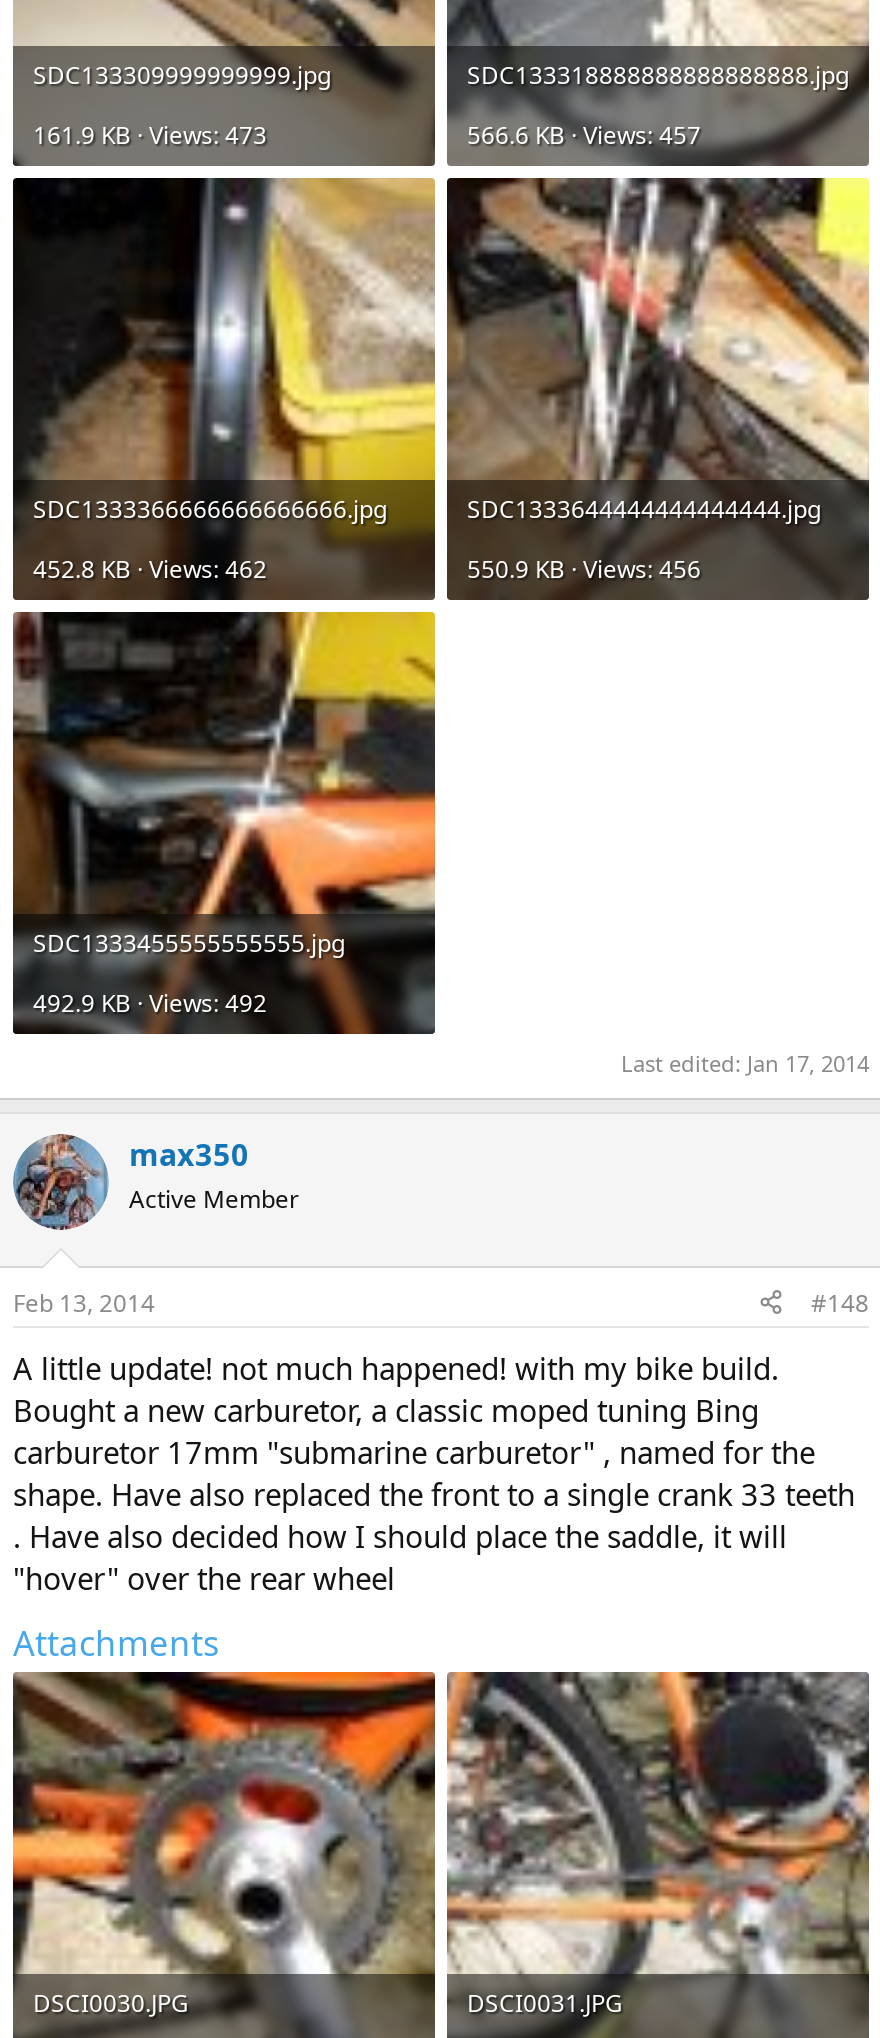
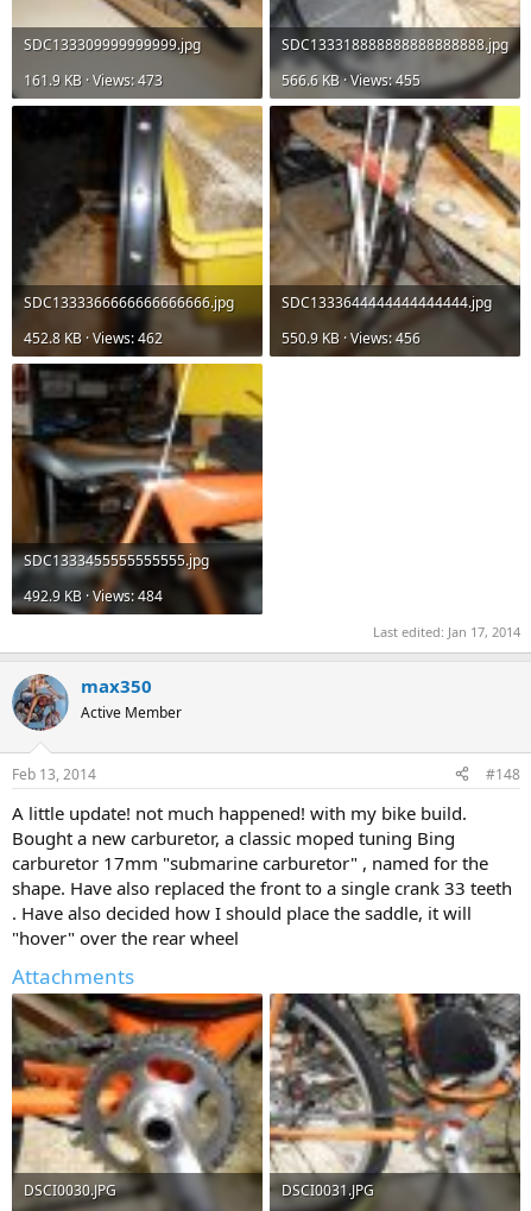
- 566.6 KB · Views: 457
+ 566.6 KB · Views: 455

- 492.9 KB · Views: 492
+ 492.9 KB · Views: 484
